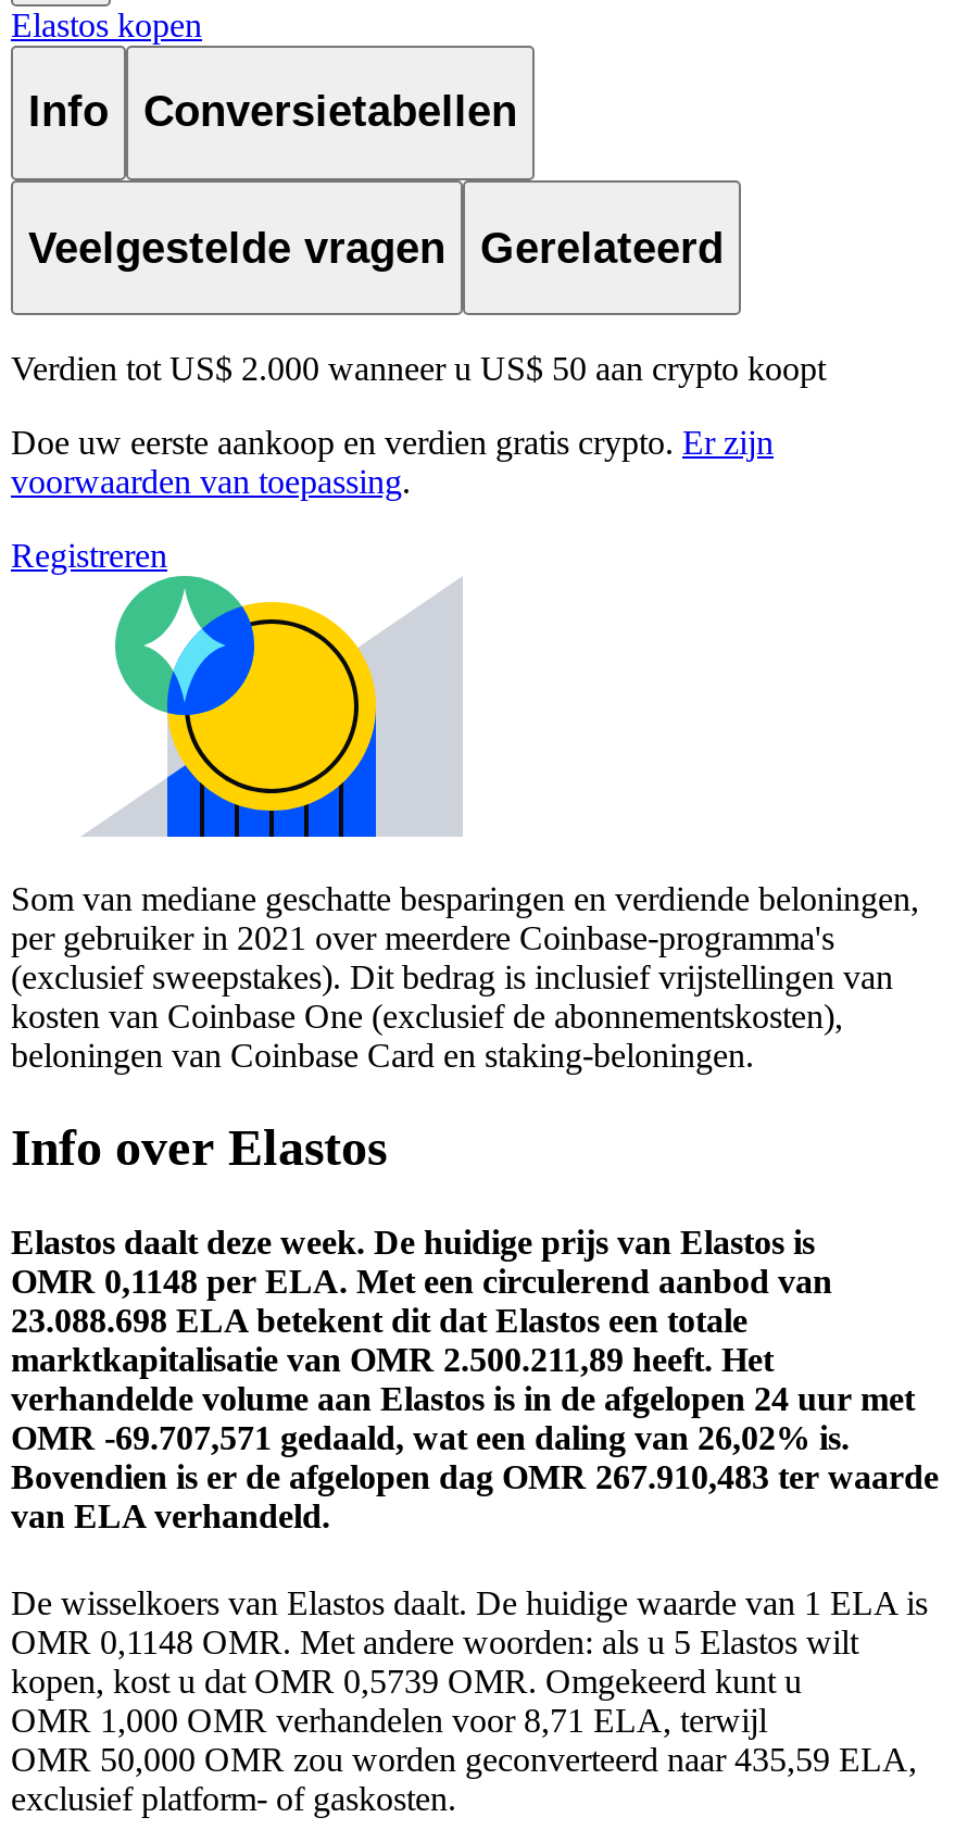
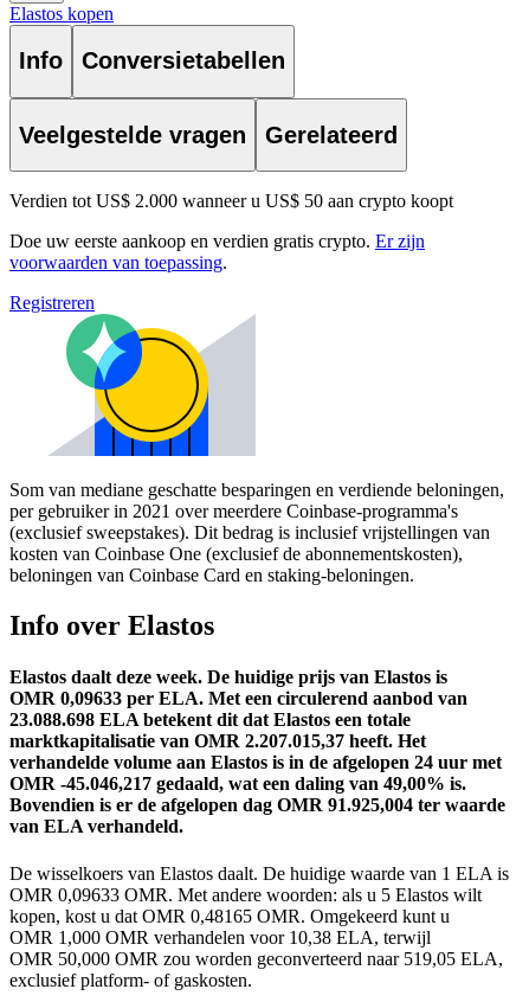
- OMR 0,1148 per ELA. Met een circulerend aanbod van
+ OMR 0,09633 per ELA. Met een circulerend aanbod van

- marktkapitalisatie van OMR 2.500.211,89 heeft. Het
+ marktkapitalisatie van OMR 2.207.015,37 heeft. Het

- OMR -69.707,571 gedaald, wat een daling van 26,02% is.
+ OMR -45.046,217 gedaald, wat een daling van 49,00% is.

- Bovendien is er de afgelopen dag OMR 267.910,483 ter waarde
+ Bovendien is er de afgelopen dag OMR 91.925,004 ter waarde

- OMR 0,1148 OMR. Met andere woorden: als u 5 Elastos wilt
+ OMR 0,09633 OMR. Met andere woorden: als u 5 Elastos wilt

- kopen, kost u dat OMR 0,5739 OMR. Omgekeerd kunt u
+ kopen, kost u dat OMR 0,48165 OMR. Omgekeerd kunt u

- OMR 1,000 OMR verhandelen voor 8,71 ELA, terwijl
+ OMR 1,000 OMR verhandelen voor 10,38 ELA, terwijl

- OMR 50,000 OMR zou worden geconverteerd naar 435,59 ELA,
+ OMR 50,000 OMR zou worden geconverteerd naar 519,05 ELA,
